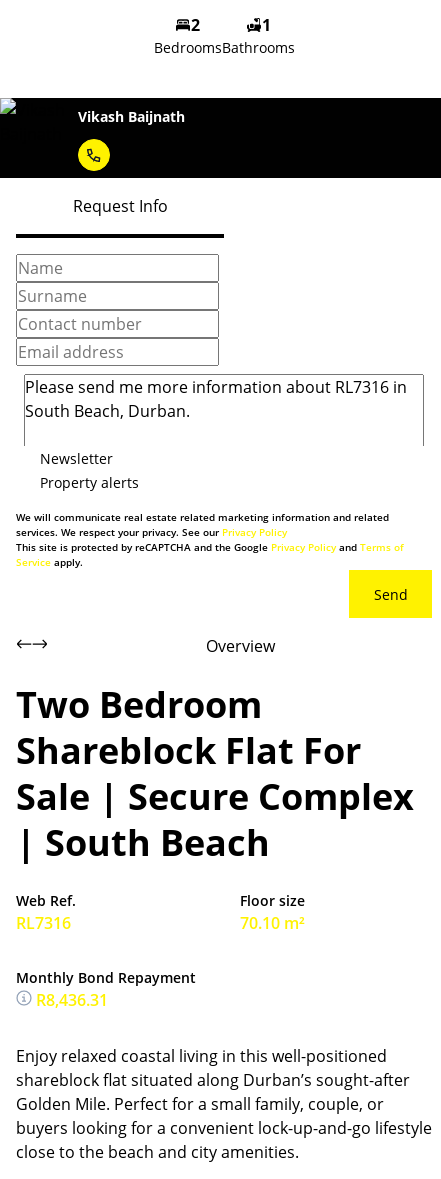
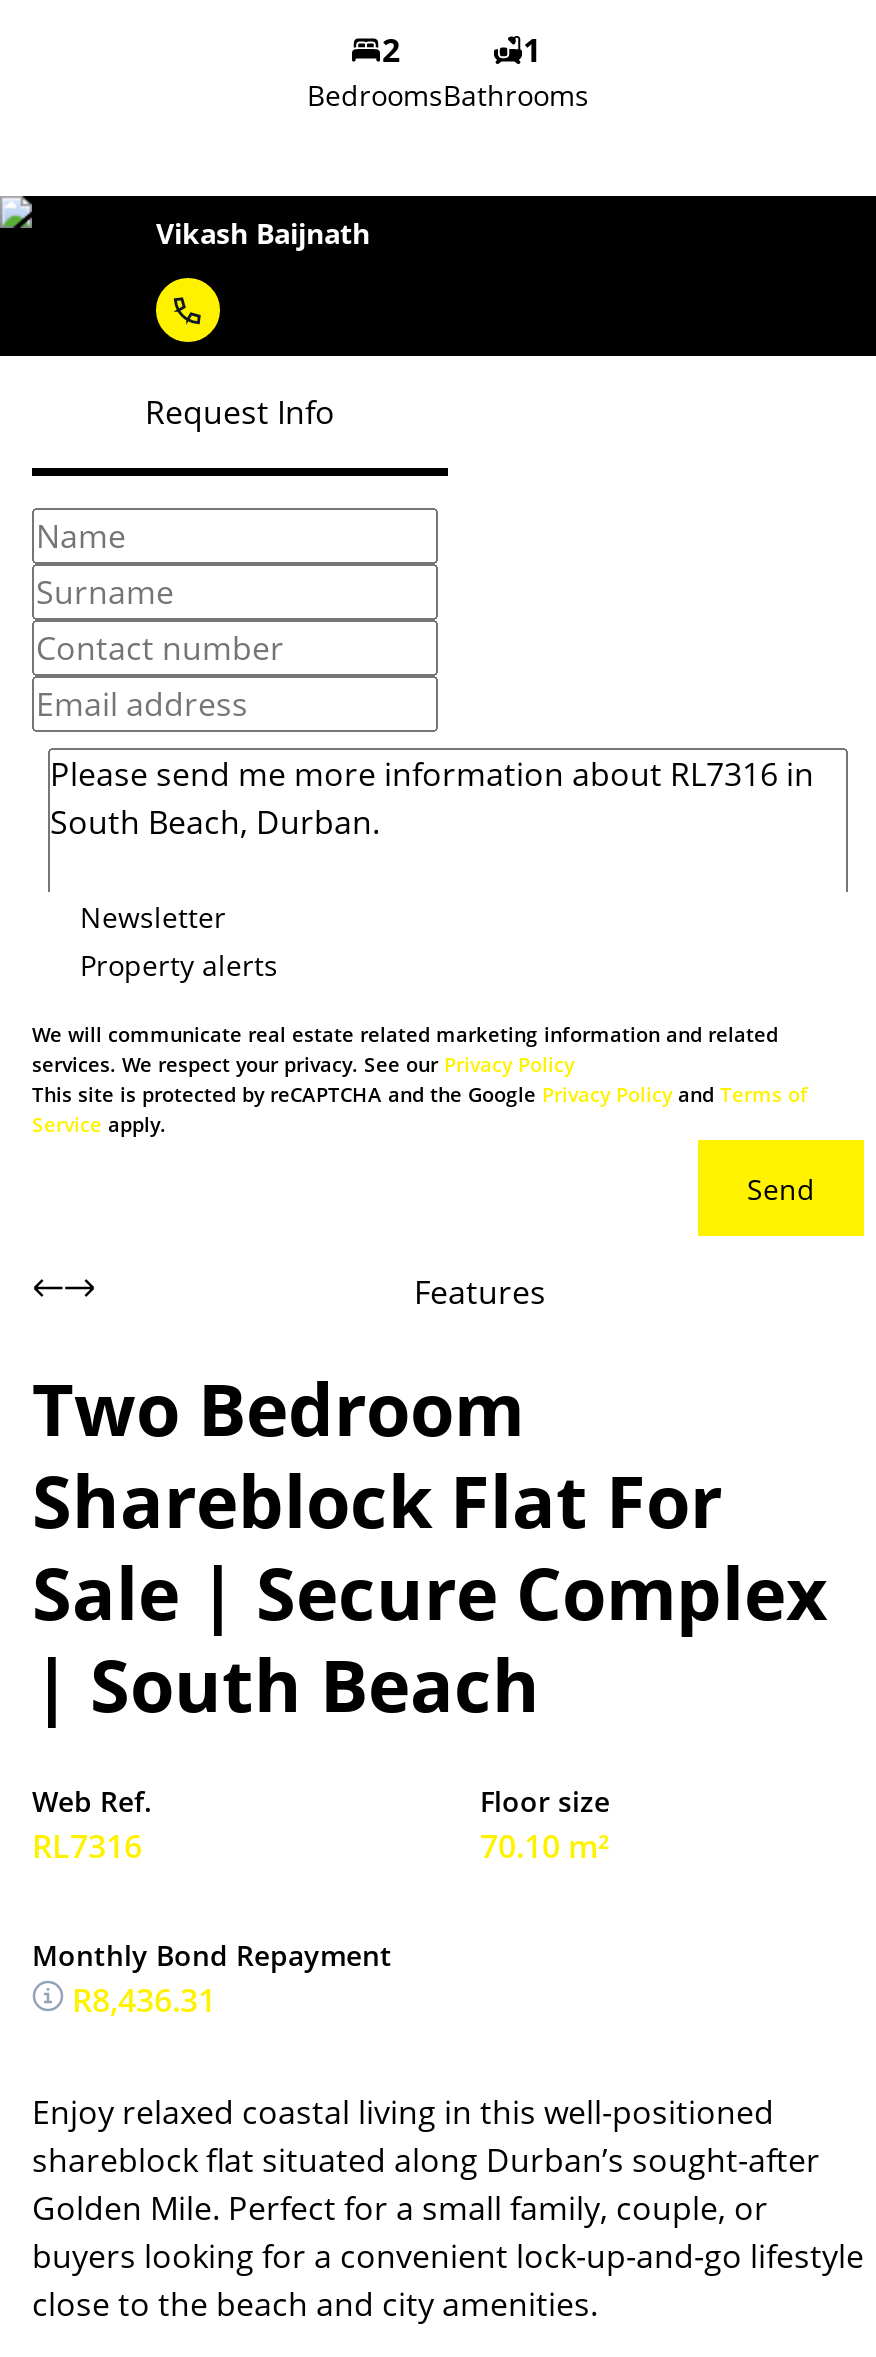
- Overview
+ Features
